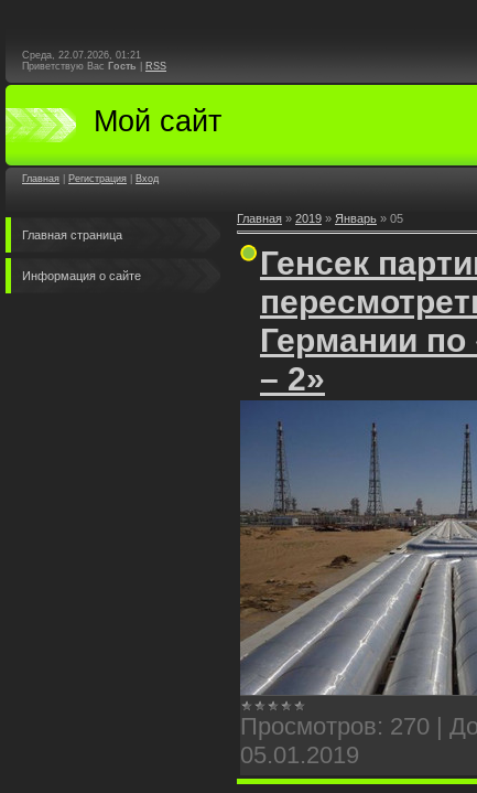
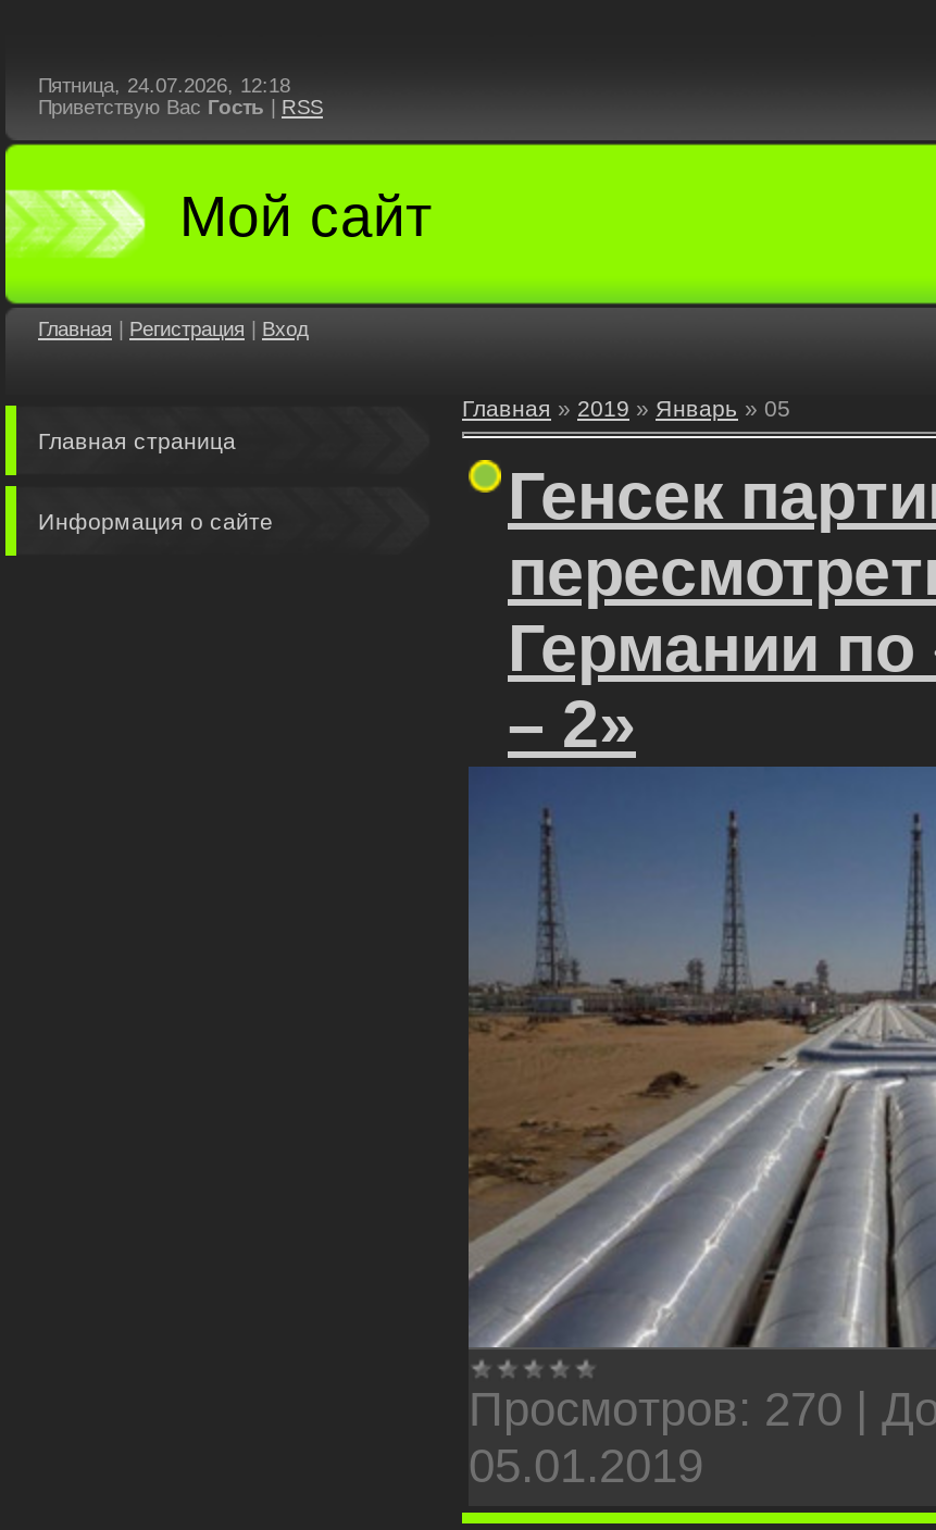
- Среда, 22.07.2026, 01:21
+ Пятница, 24.07.2026, 12:18
